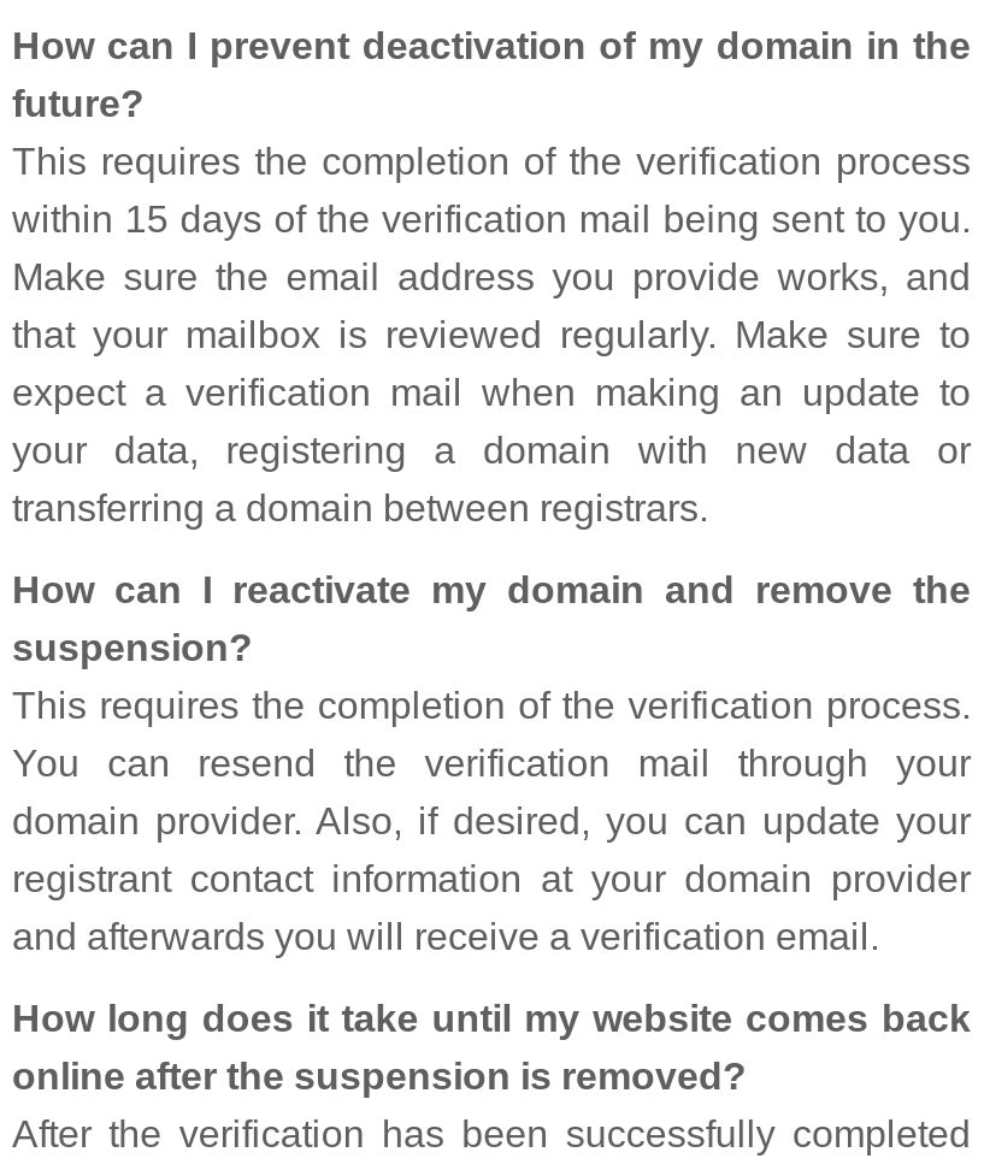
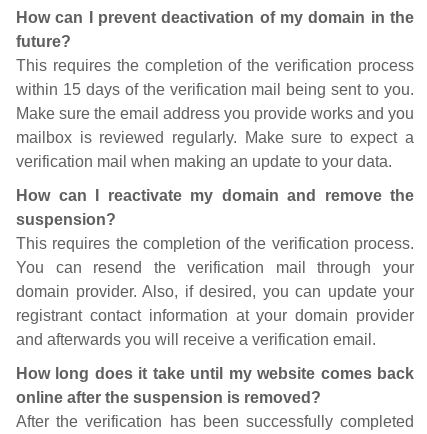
- Make sure the email address you provide works, and
- that your mailbox is reviewed regularly. Make sure to
- expect a verification mail when making an update to
- your data, registering a domain with new data or
- transferring a domain between registrars.
+ Make sure the email address you provide works and you
+ mailbox is reviewed regularly. Make sure to expect a
+ verification mail when making an update to your data.
